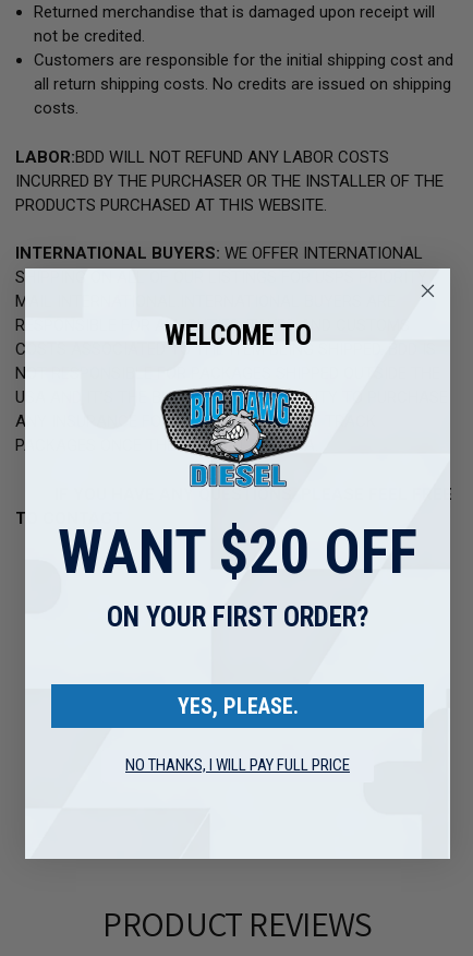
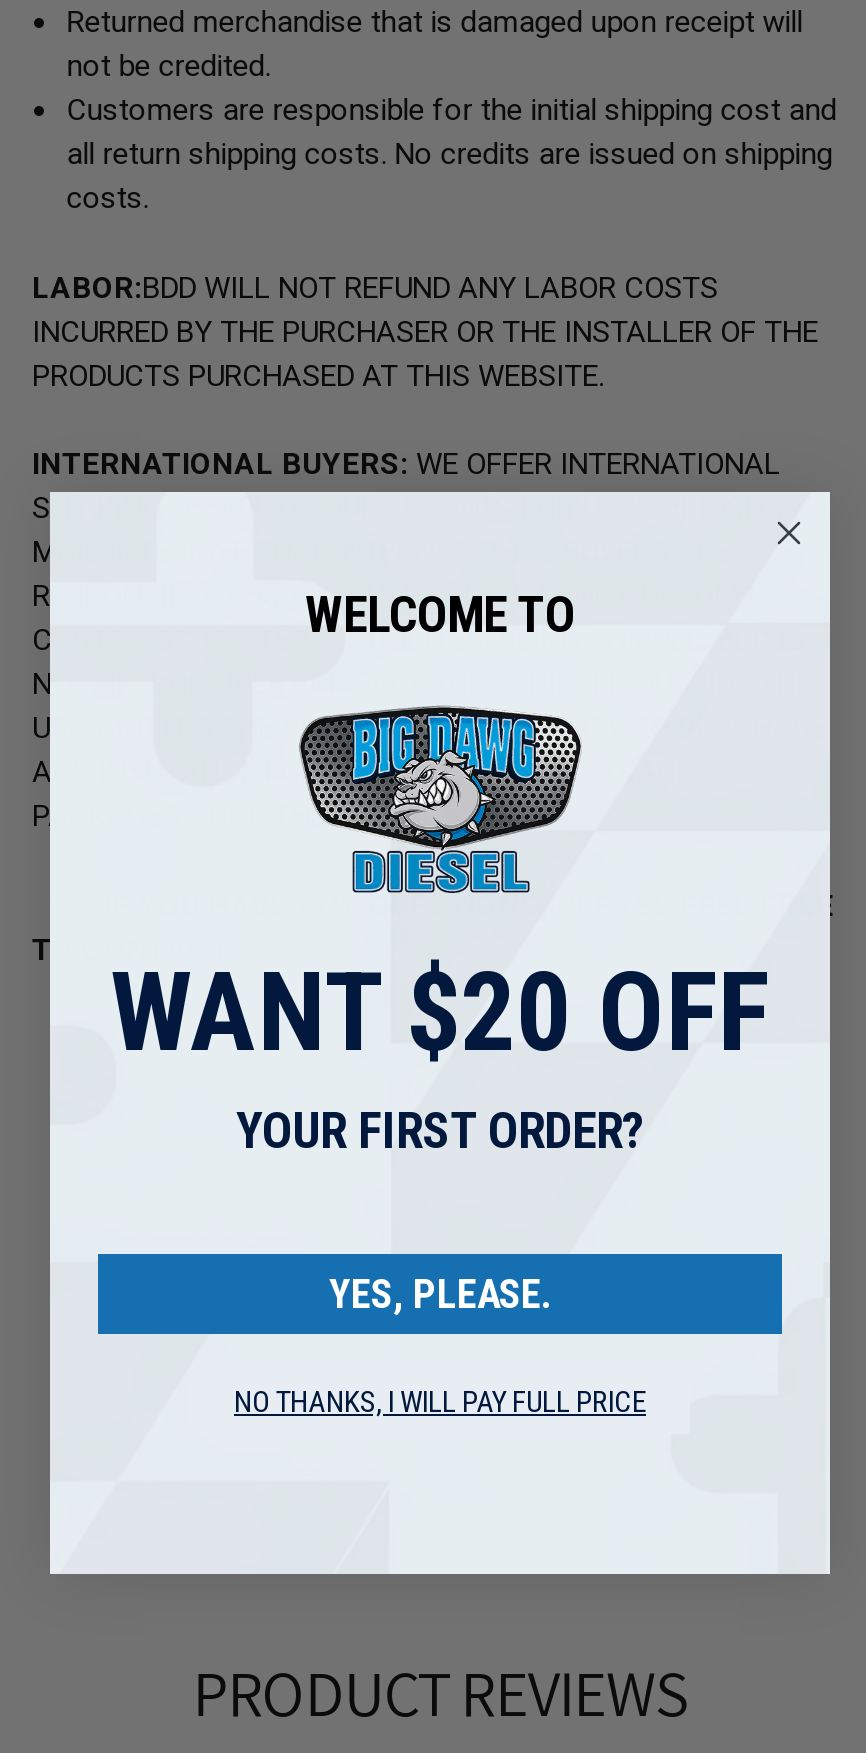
- ON YOUR FIRST ORDER?
+ YOUR FIRST ORDER?
